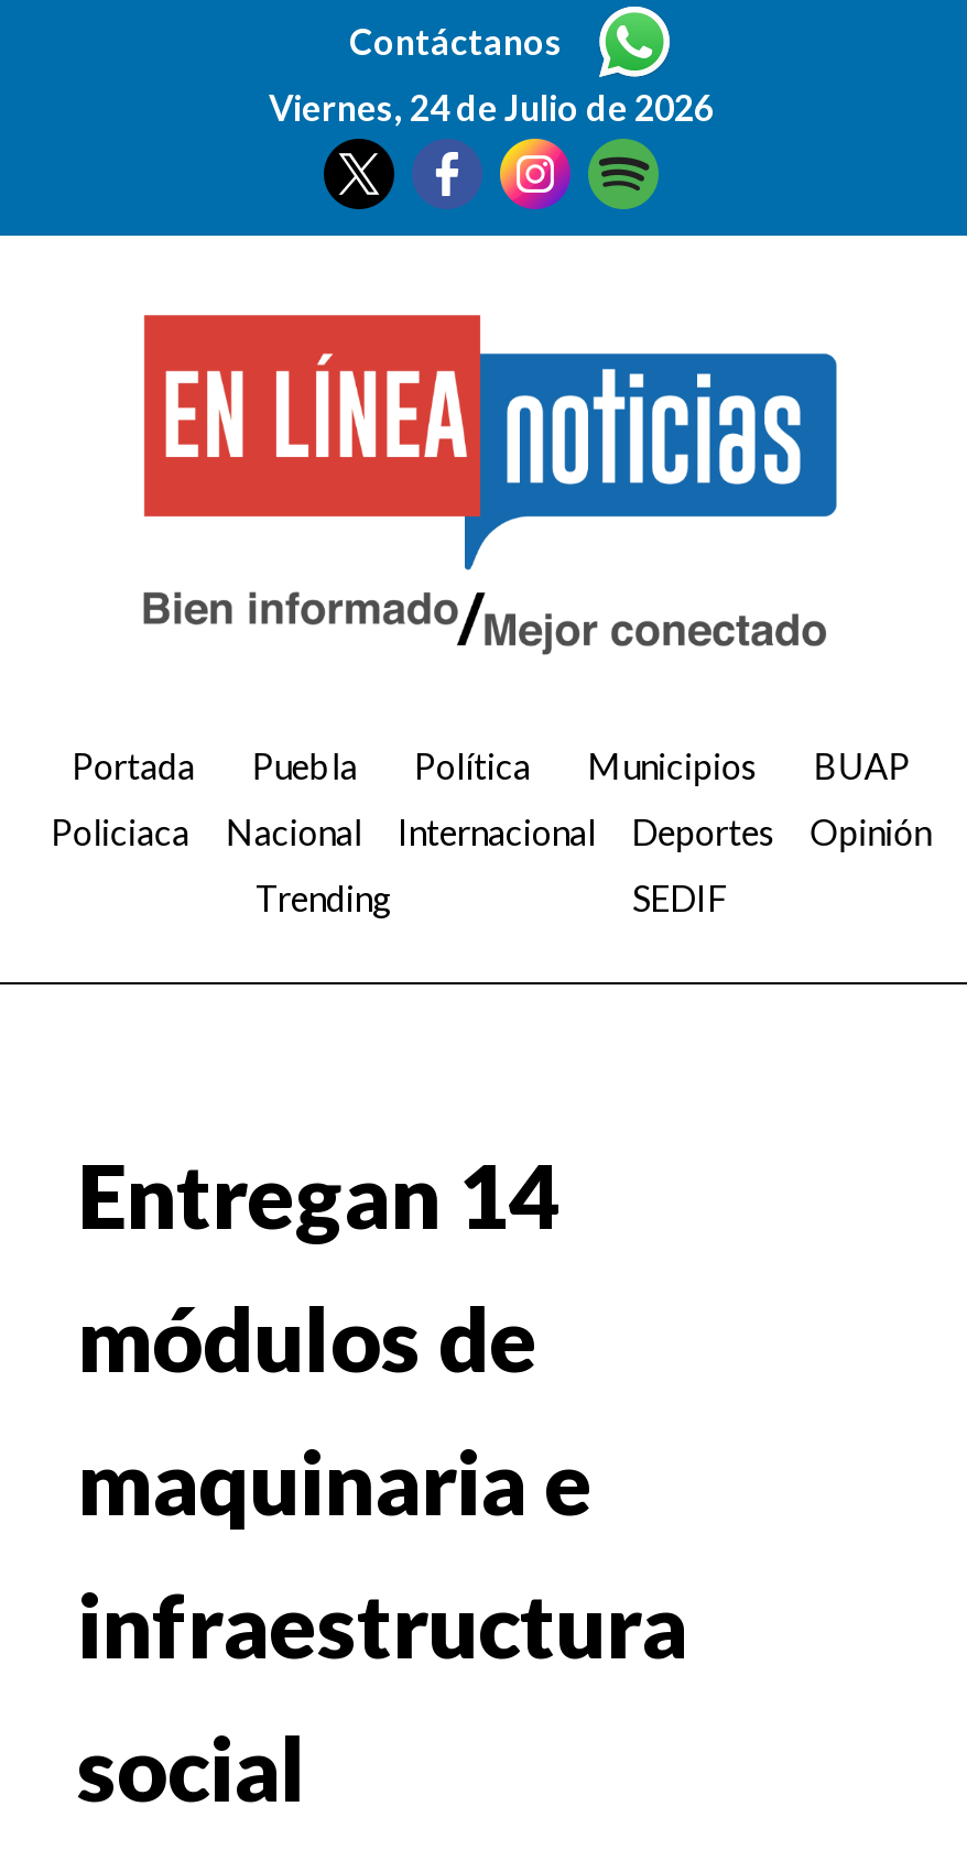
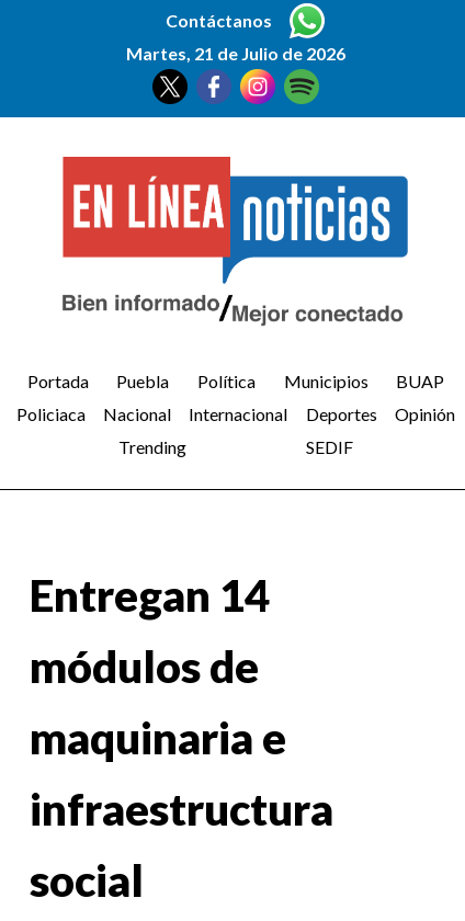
- Viernes, 24 de Julio de 2026
+ Martes, 21 de Julio de 2026
